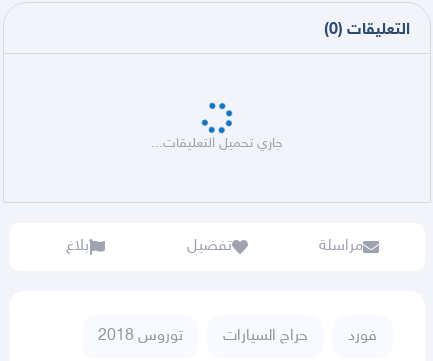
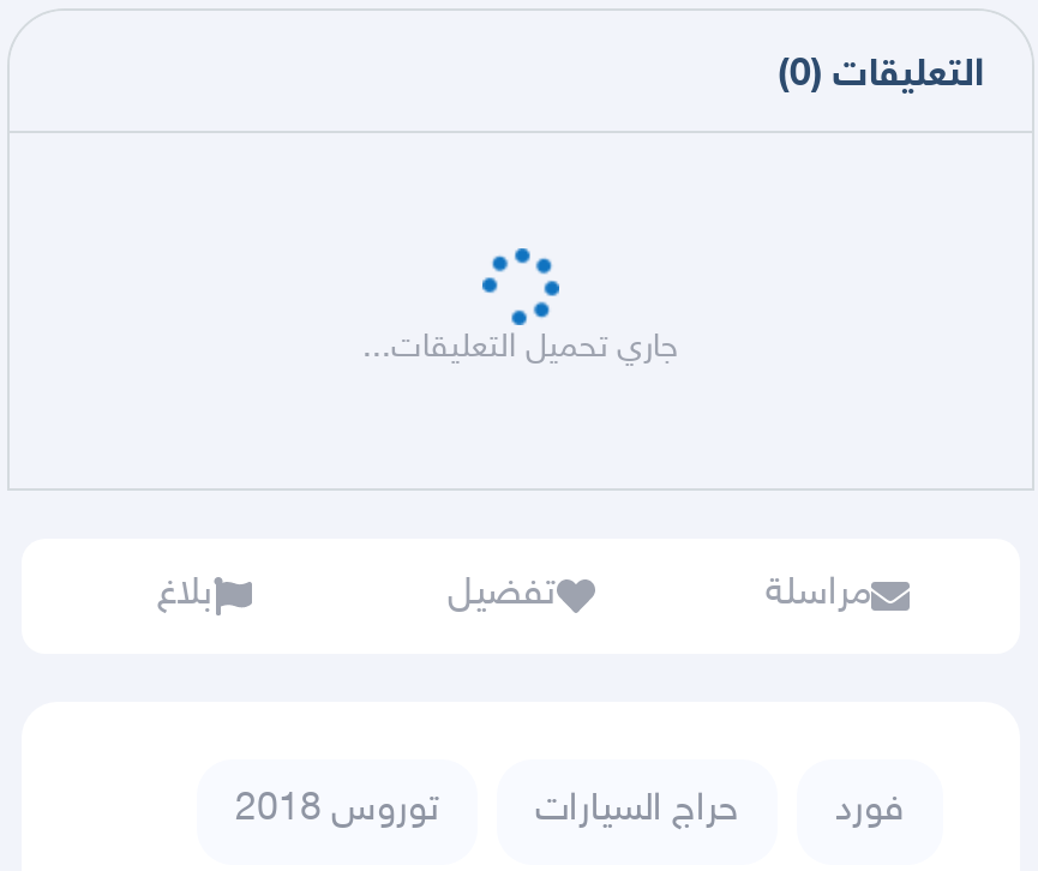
- [image]
+ [image]
